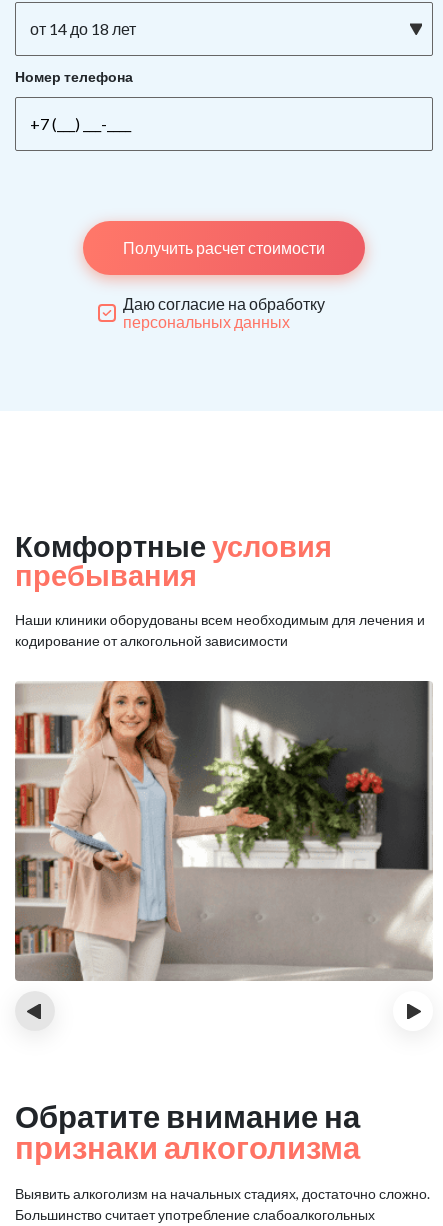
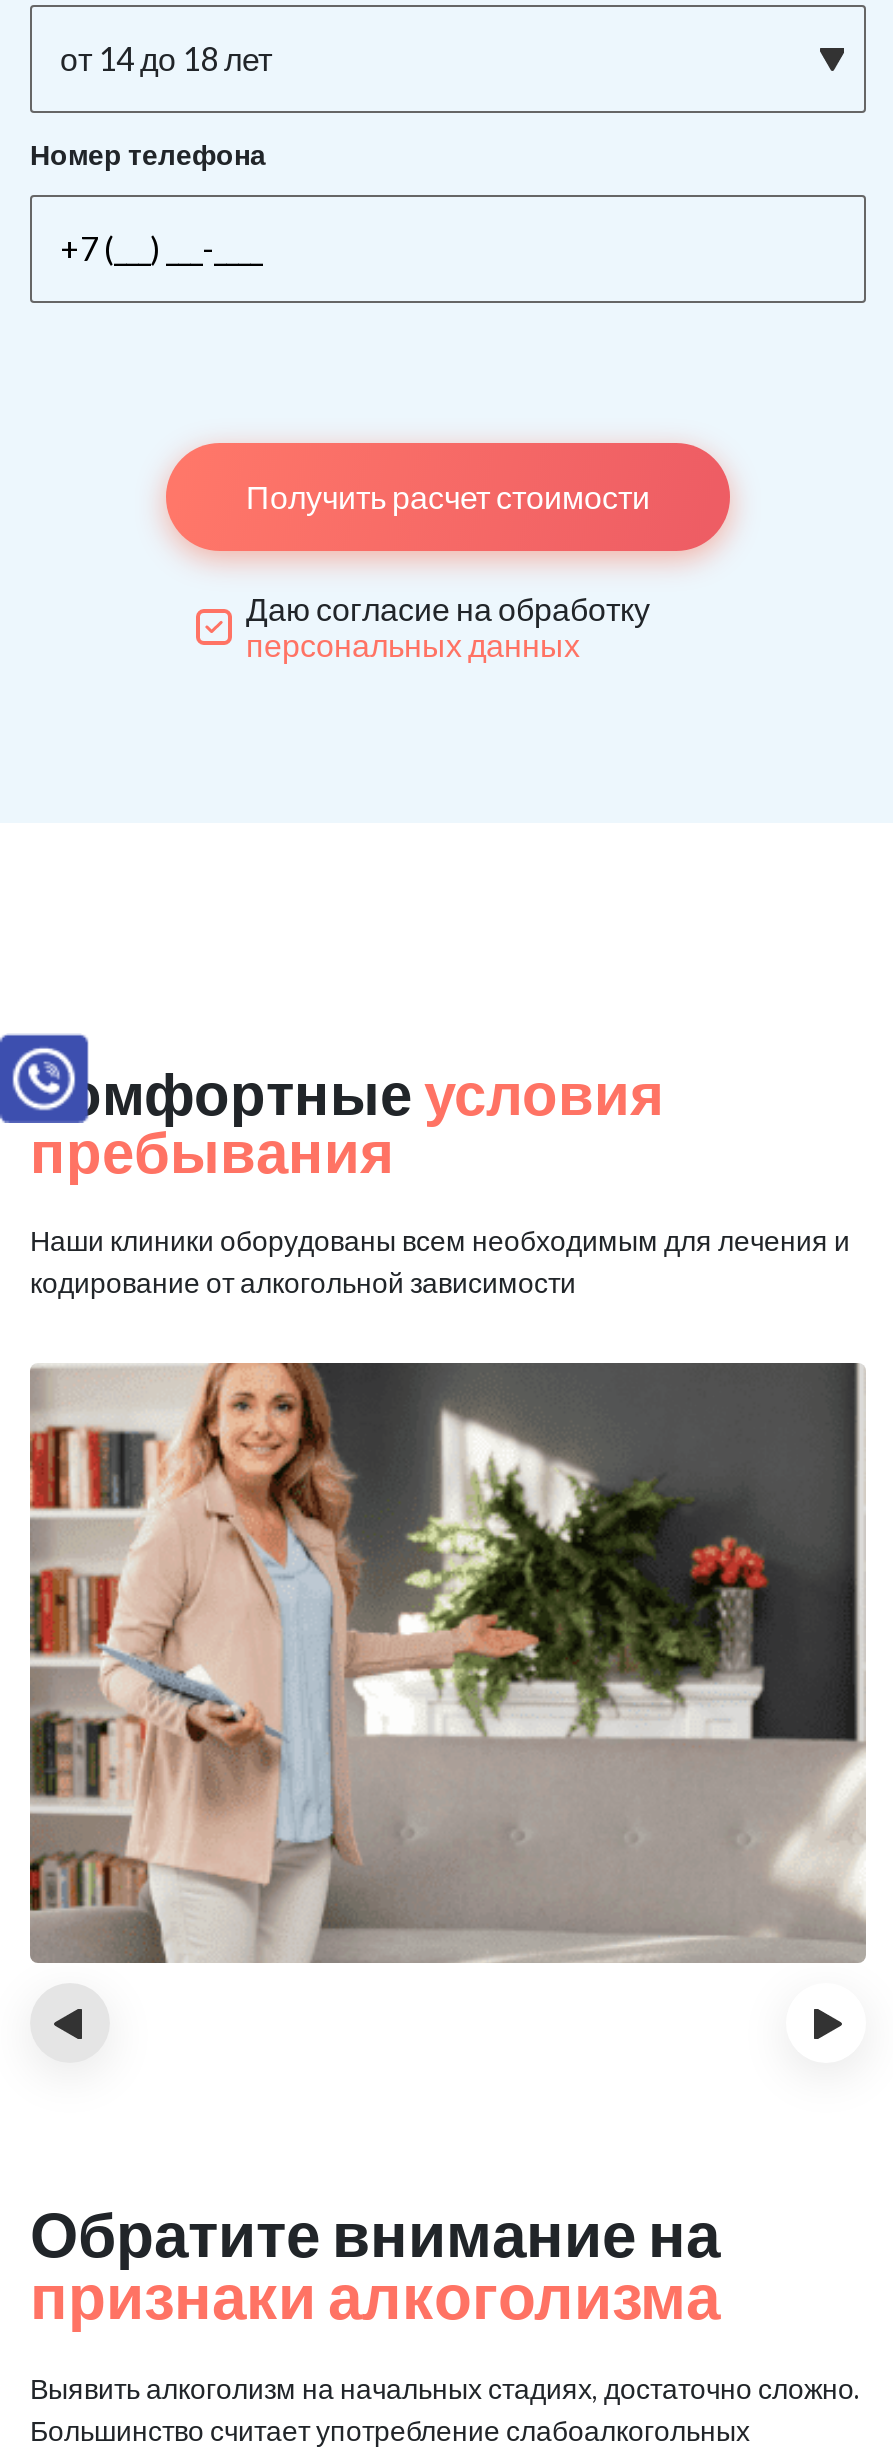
- [image]
+ [image]
